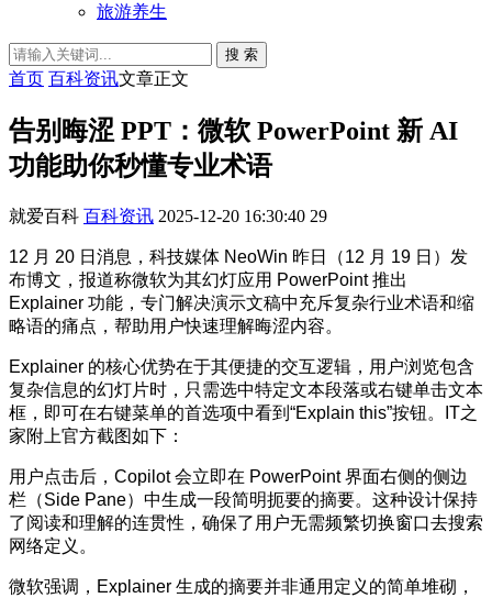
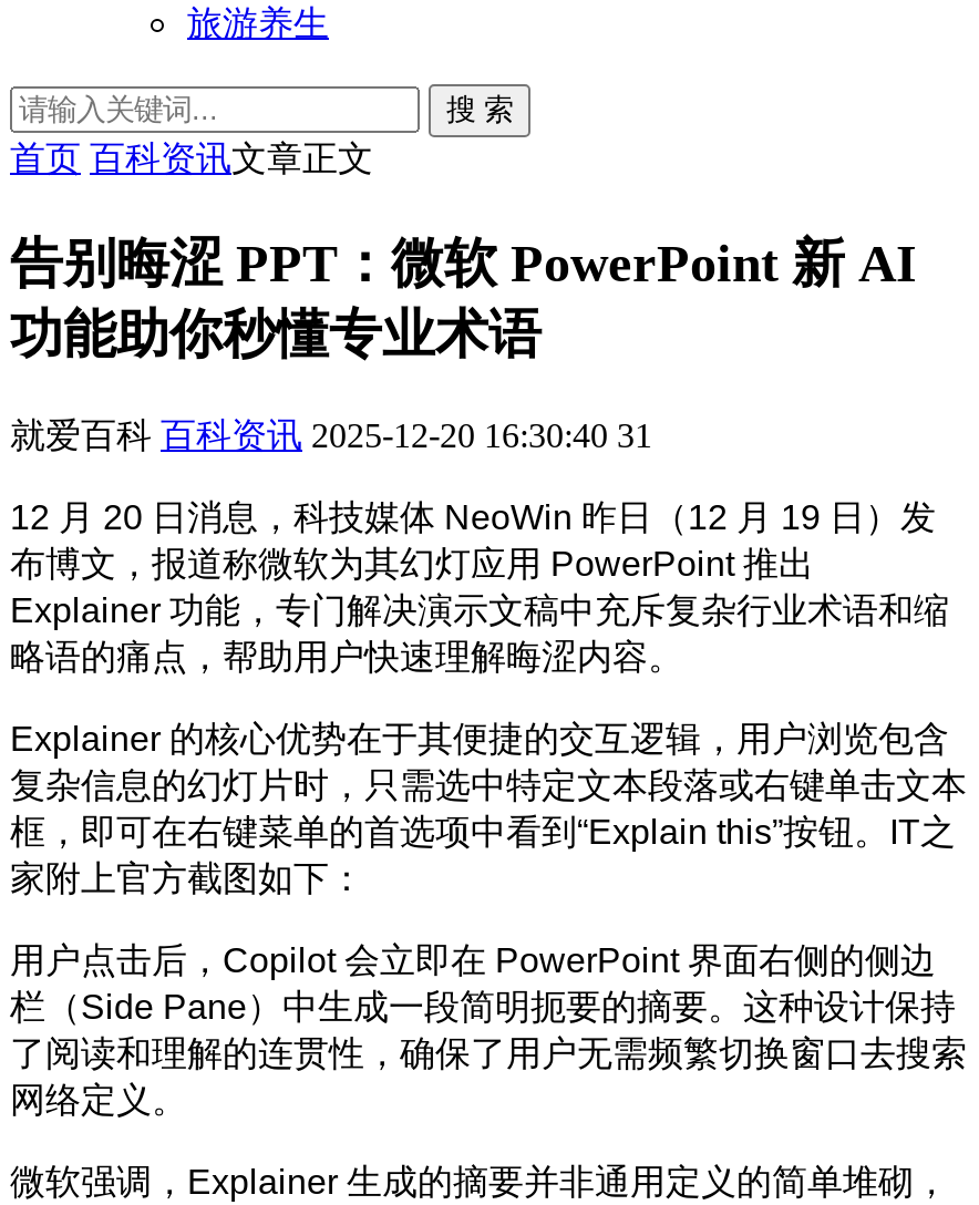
- 就爱百科 百科资讯 2025-12-20 16:30:40 29
+ 就爱百科 百科资讯 2025-12-20 16:30:40 31
